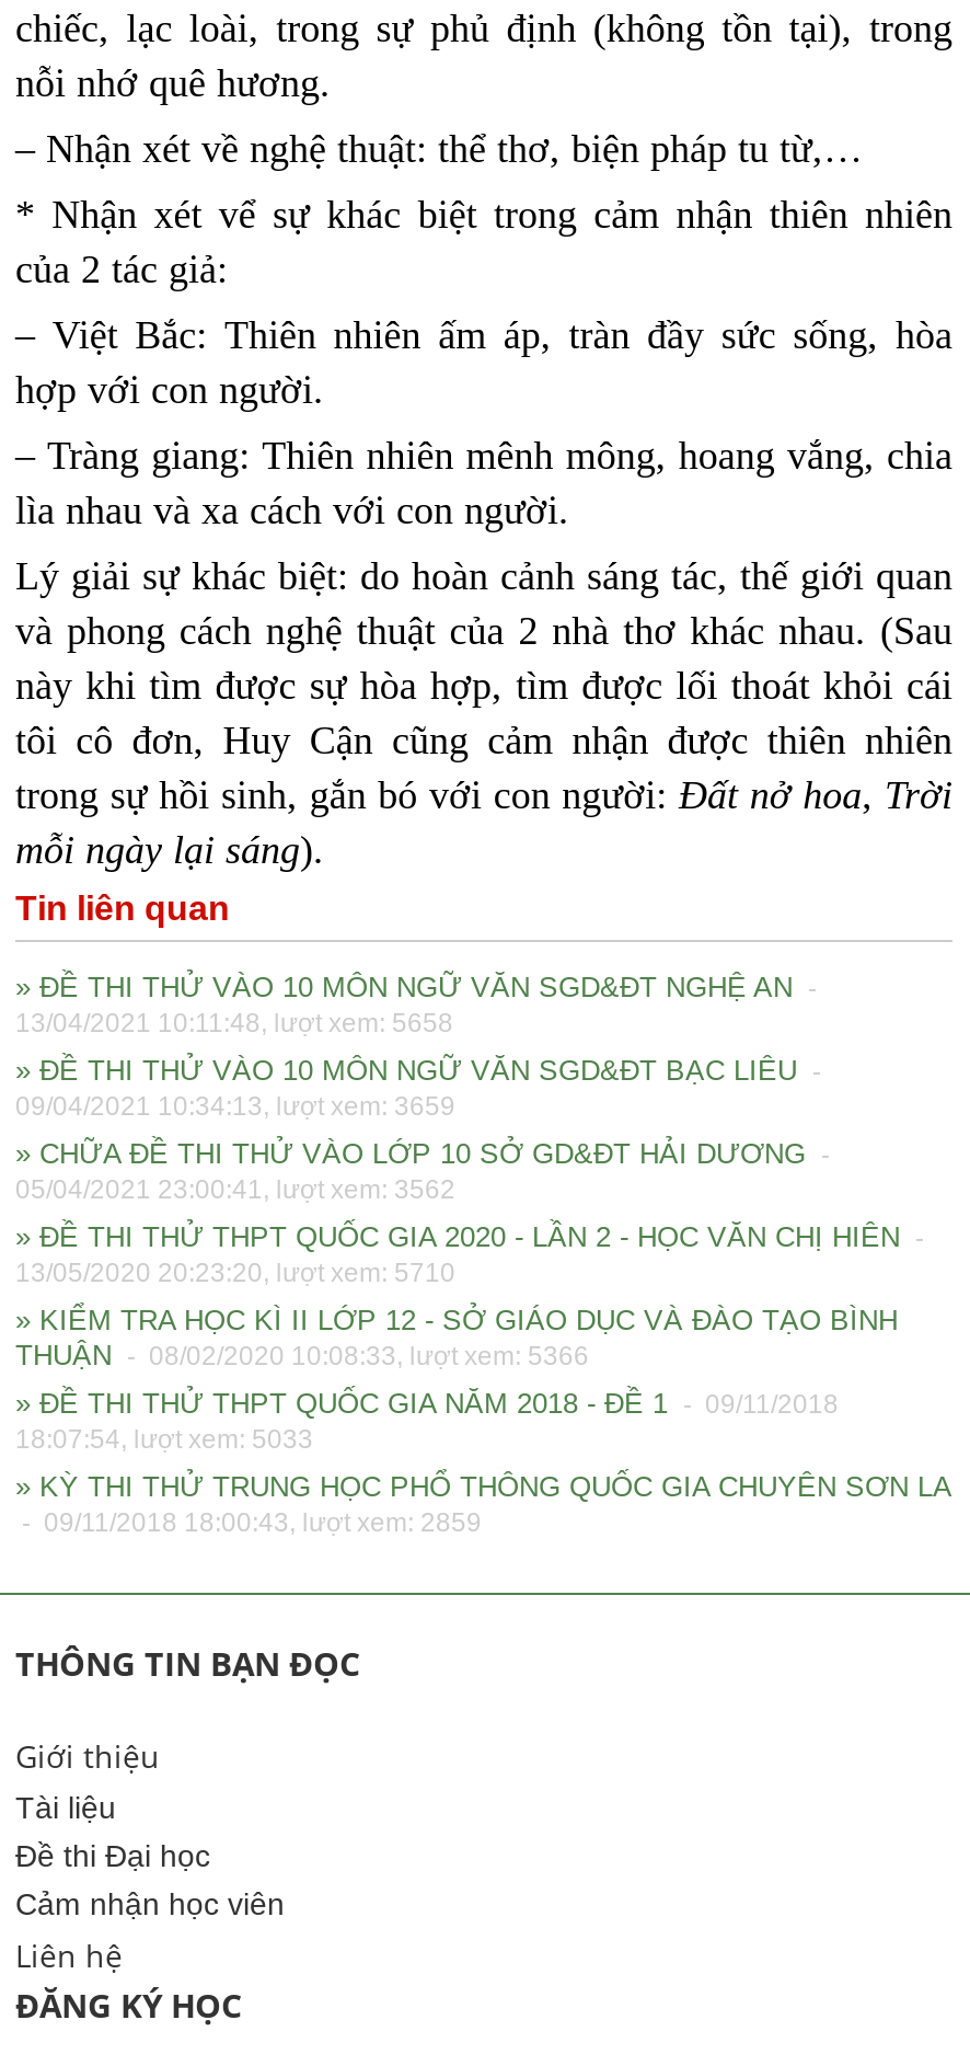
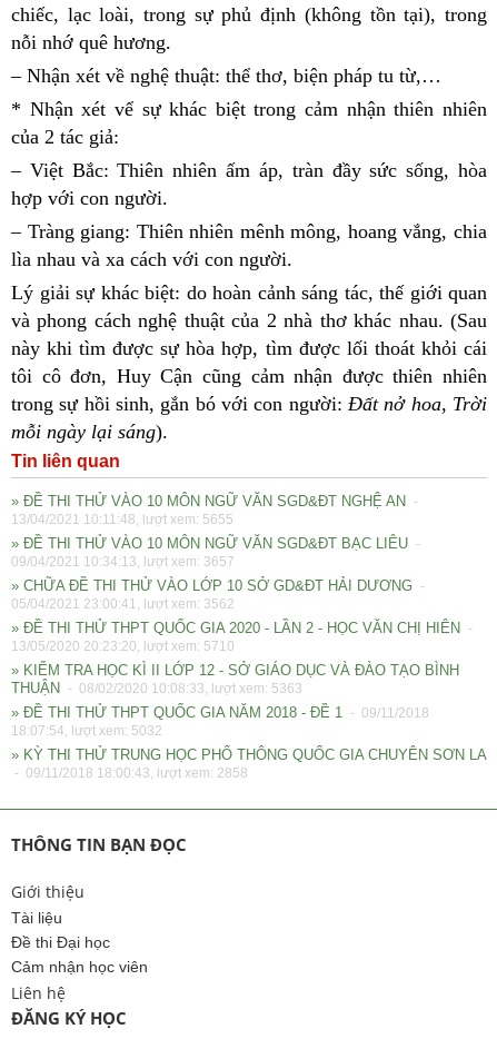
- 13/04/2021 10:11:48, lượt xem: 5658
+ 13/04/2021 10:11:48, lượt xem: 5655

- 09/04/2021 10:34:13, lượt xem: 3659
+ 09/04/2021 10:34:13, lượt xem: 3657

- THUẬN - 08/02/2020 10:08:33, lượt xem: 5366
+ THUẬN - 08/02/2020 10:08:33, lượt xem: 5363

- 18:07:54, lượt xem: 5033
+ 18:07:54, lượt xem: 5032

- - 09/11/2018 18:00:43, lượt xem: 2859
+ - 09/11/2018 18:00:43, lượt xem: 2858
